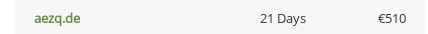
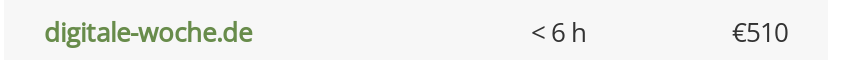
- aezq.de
- 21 Days
+ digitale-woche.de
+ < 6 h
